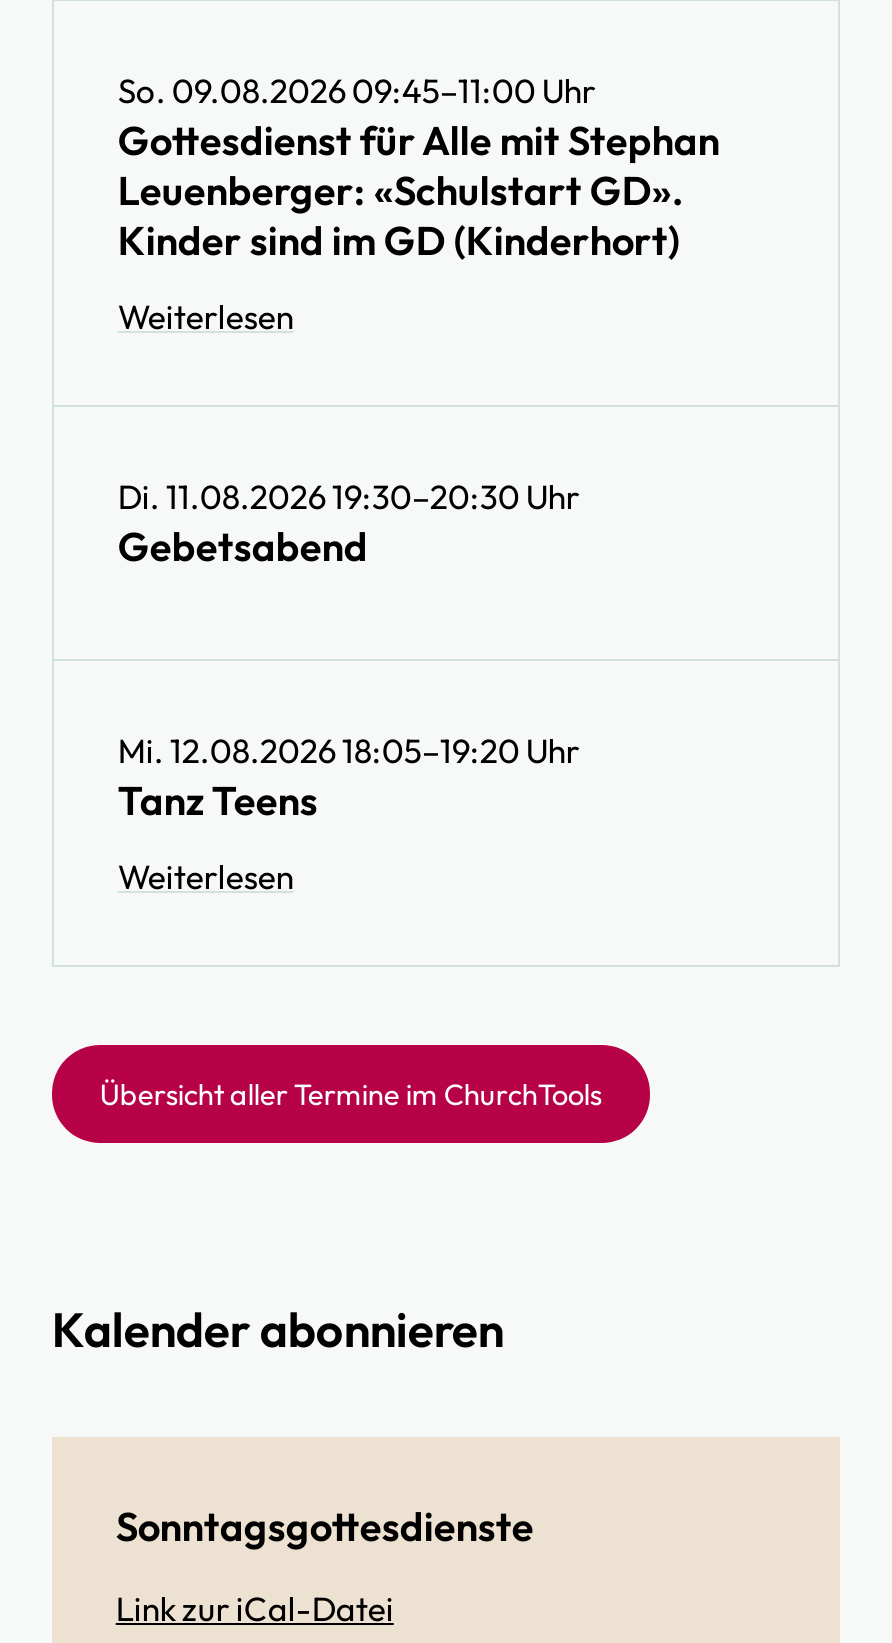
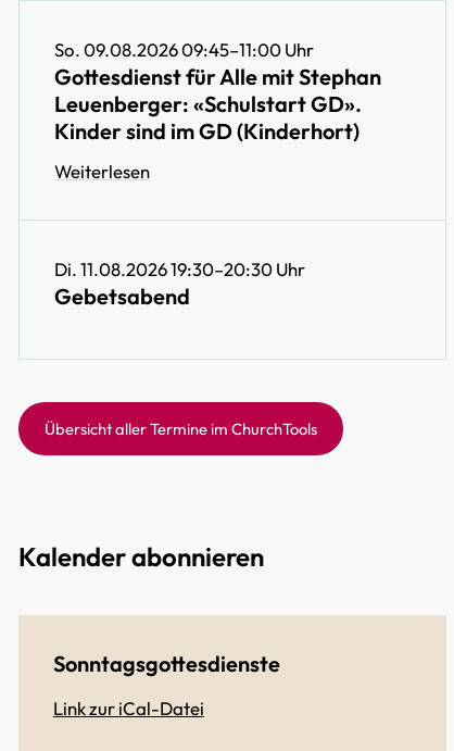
- Mi. 12.08.2026 18:05–19:20 Uhr
- Tanz Teens
- Weiterlesen
